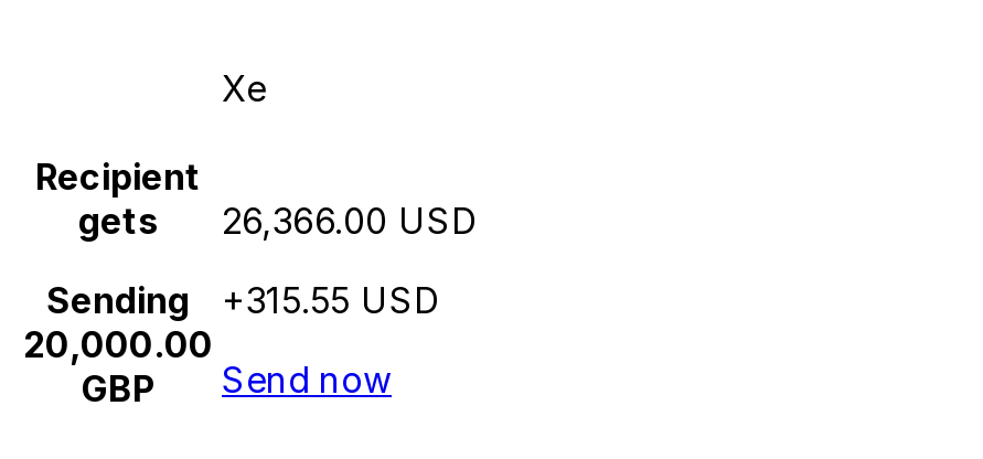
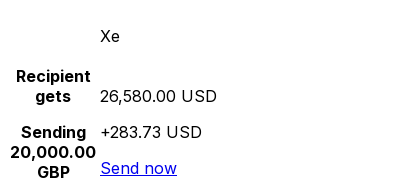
- gets 26,366.00 USD
+ gets 26,580.00 USD

- Sending +315.55 USD
+ Sending +283.73 USD
